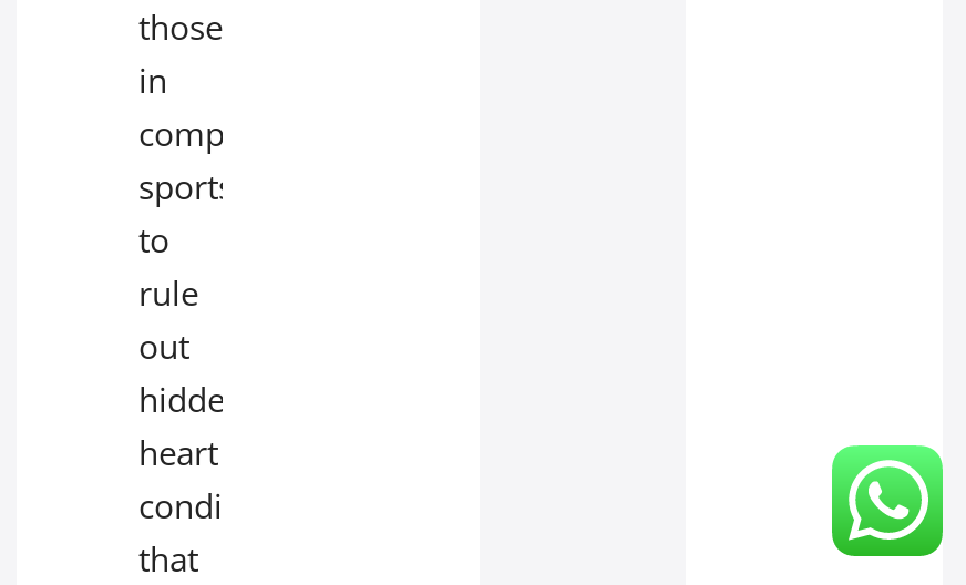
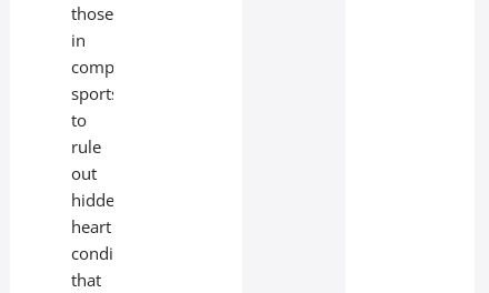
- [image]
